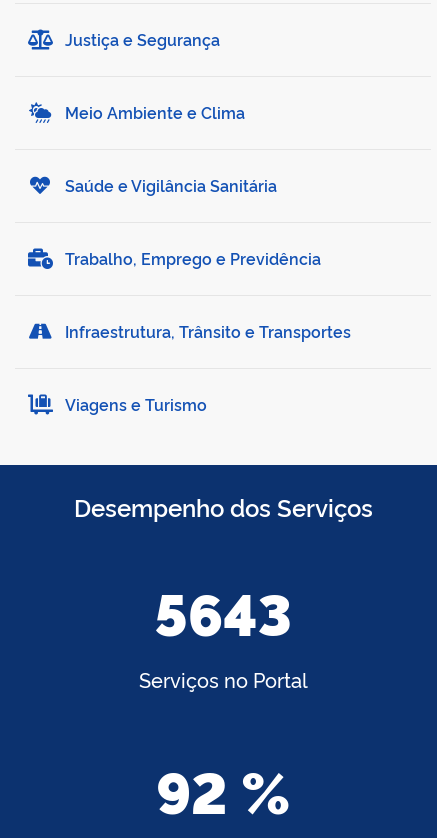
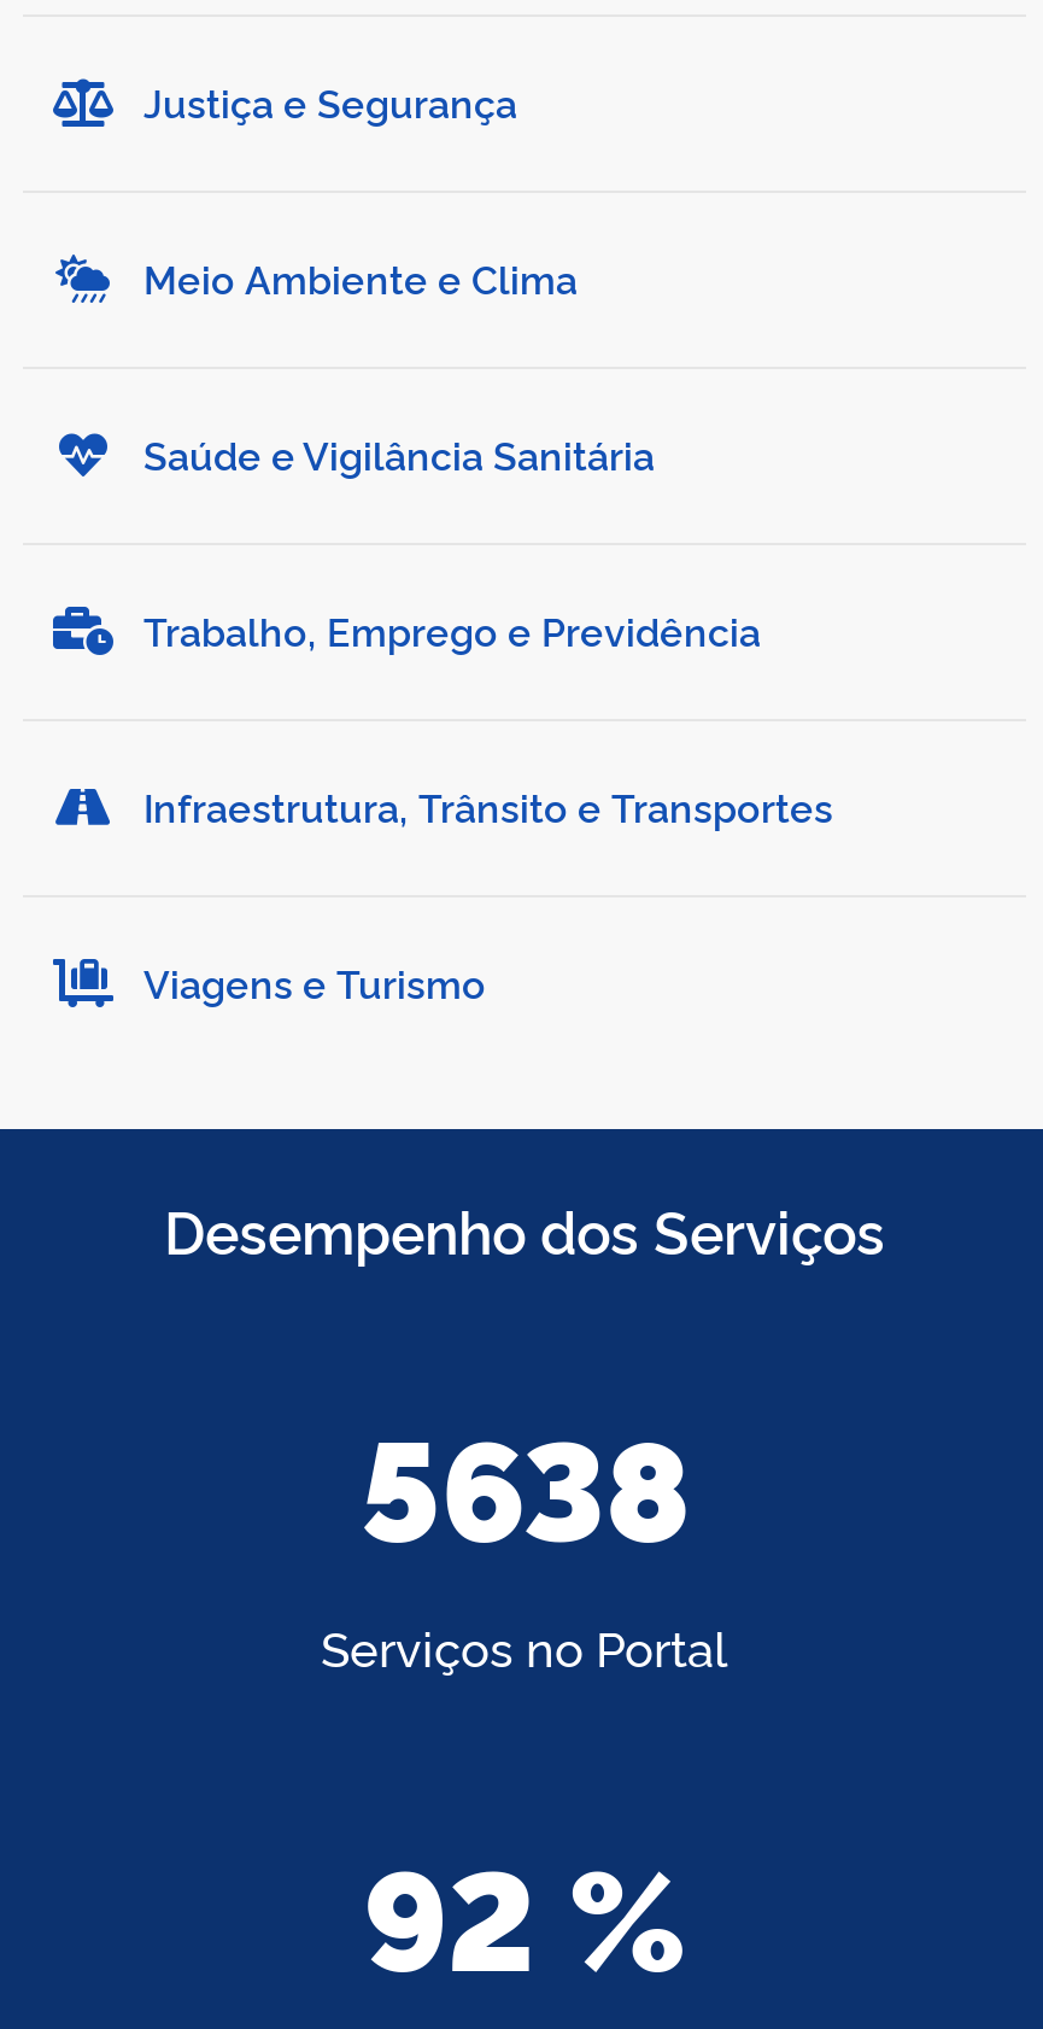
- 5643
+ 5638
